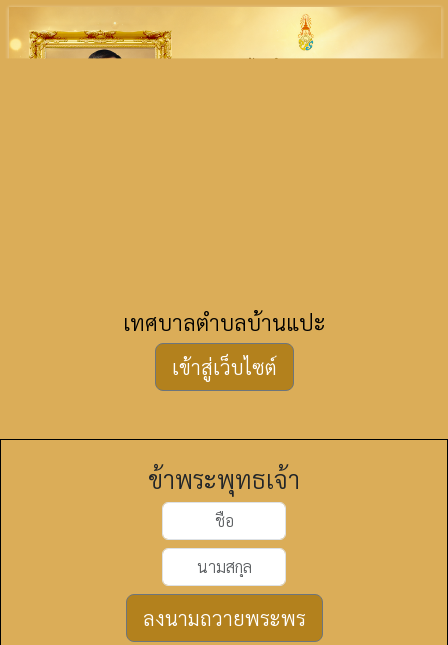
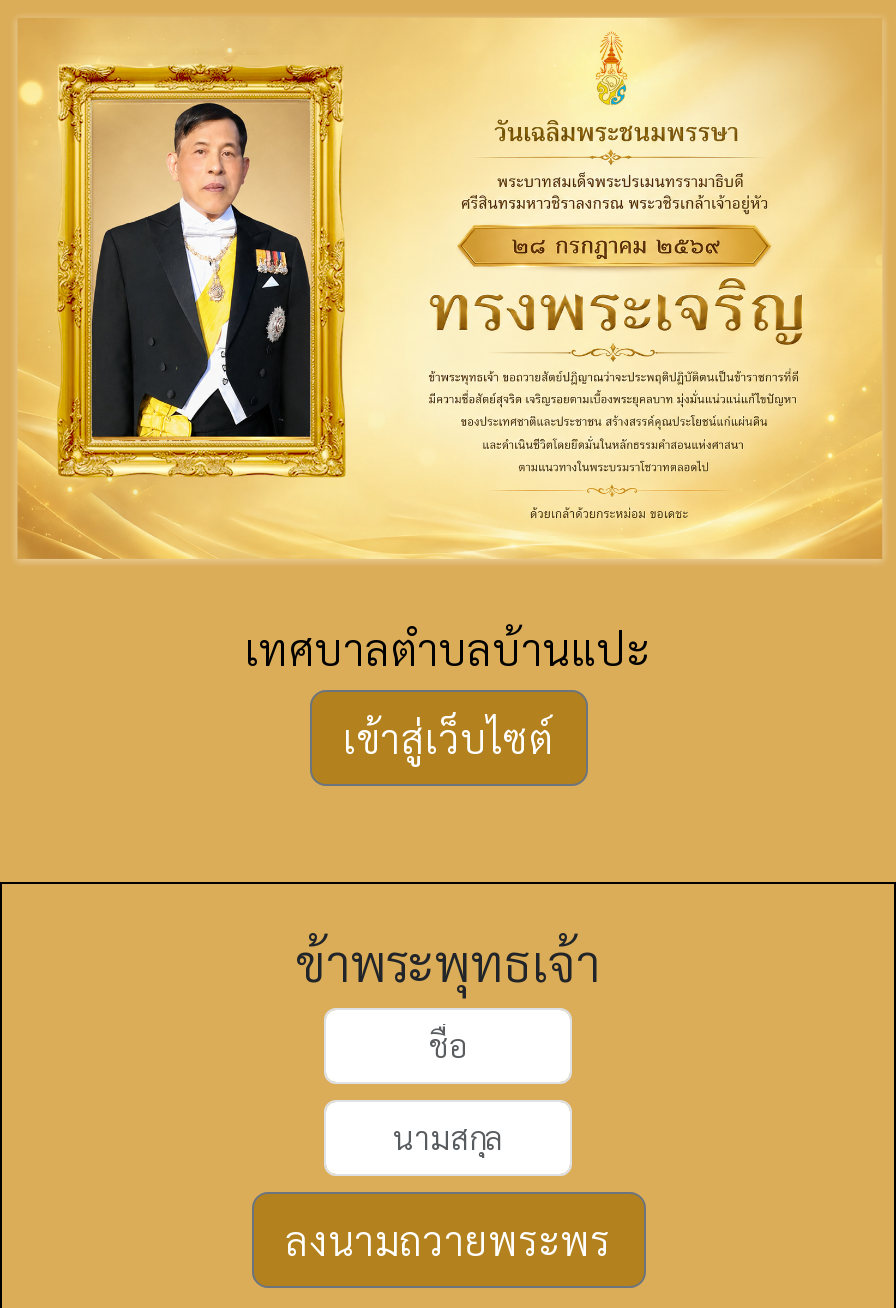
+ [image]
